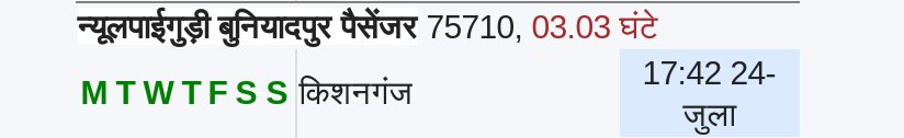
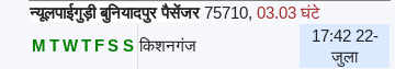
- 17:42 24-
+ 17:42 22-
